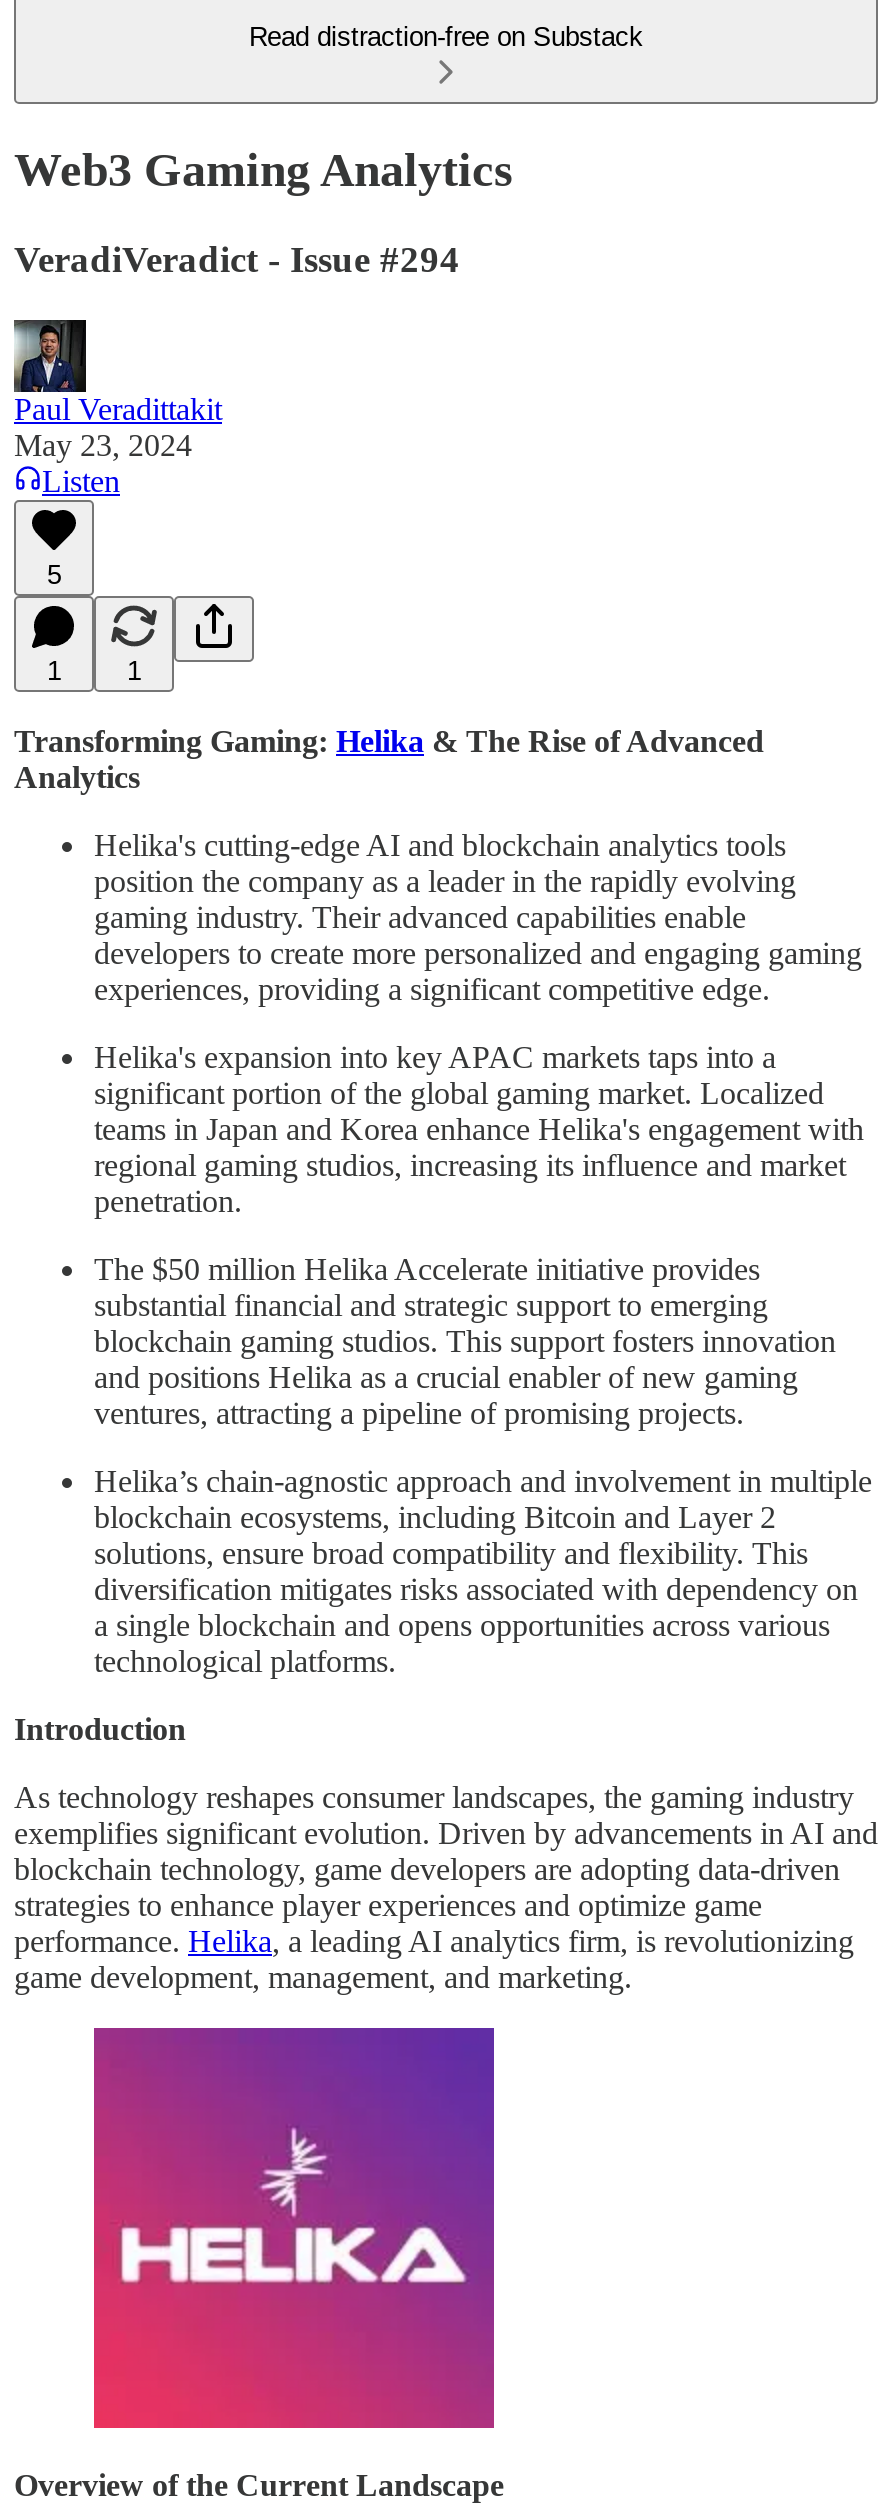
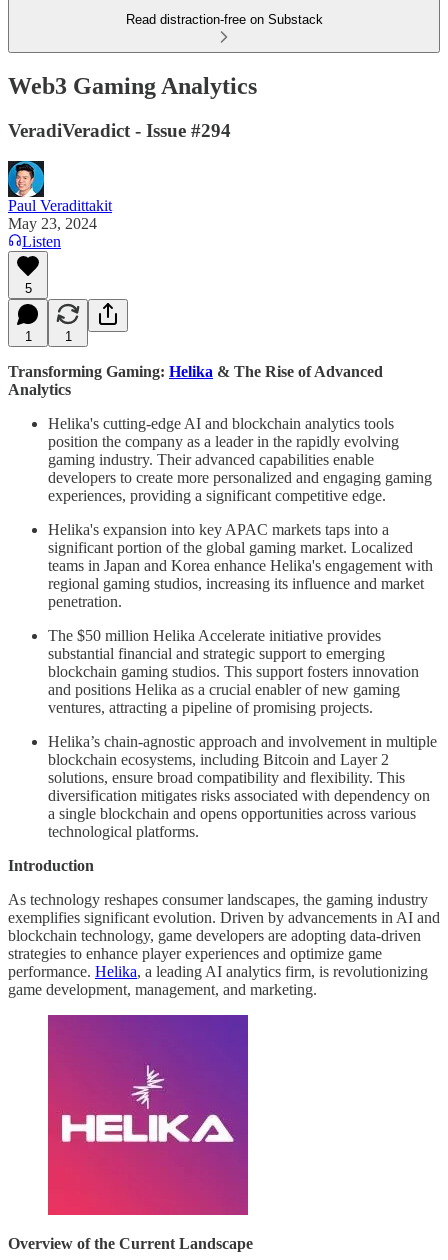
- [image]
+ [image]
